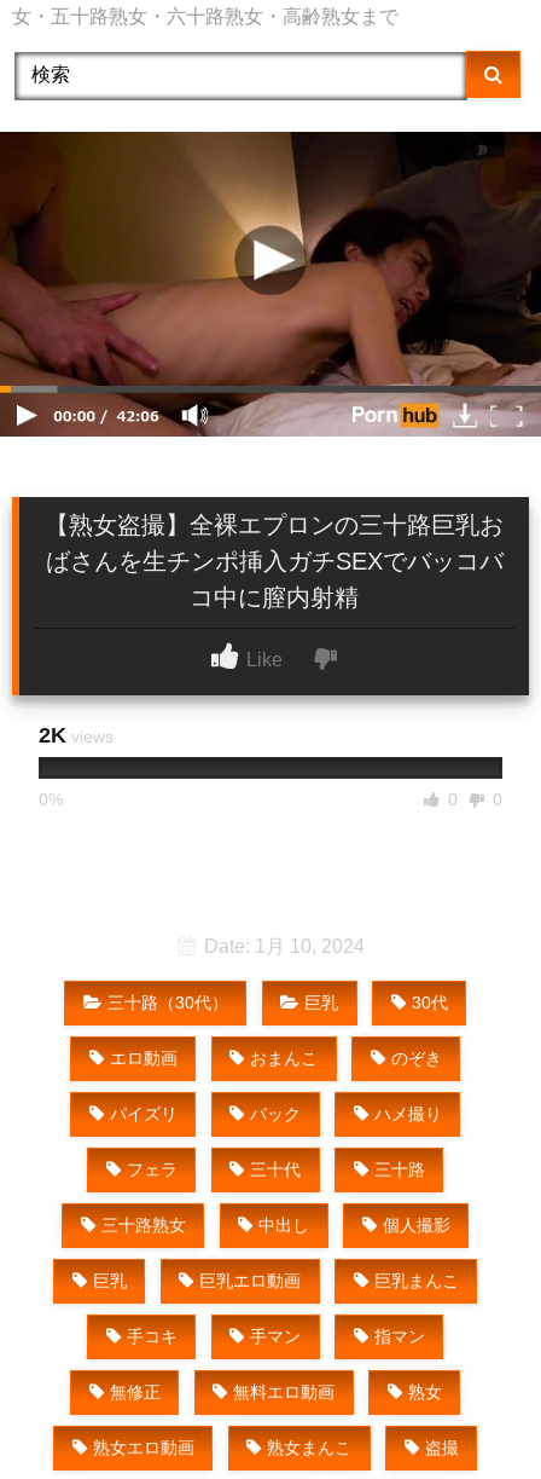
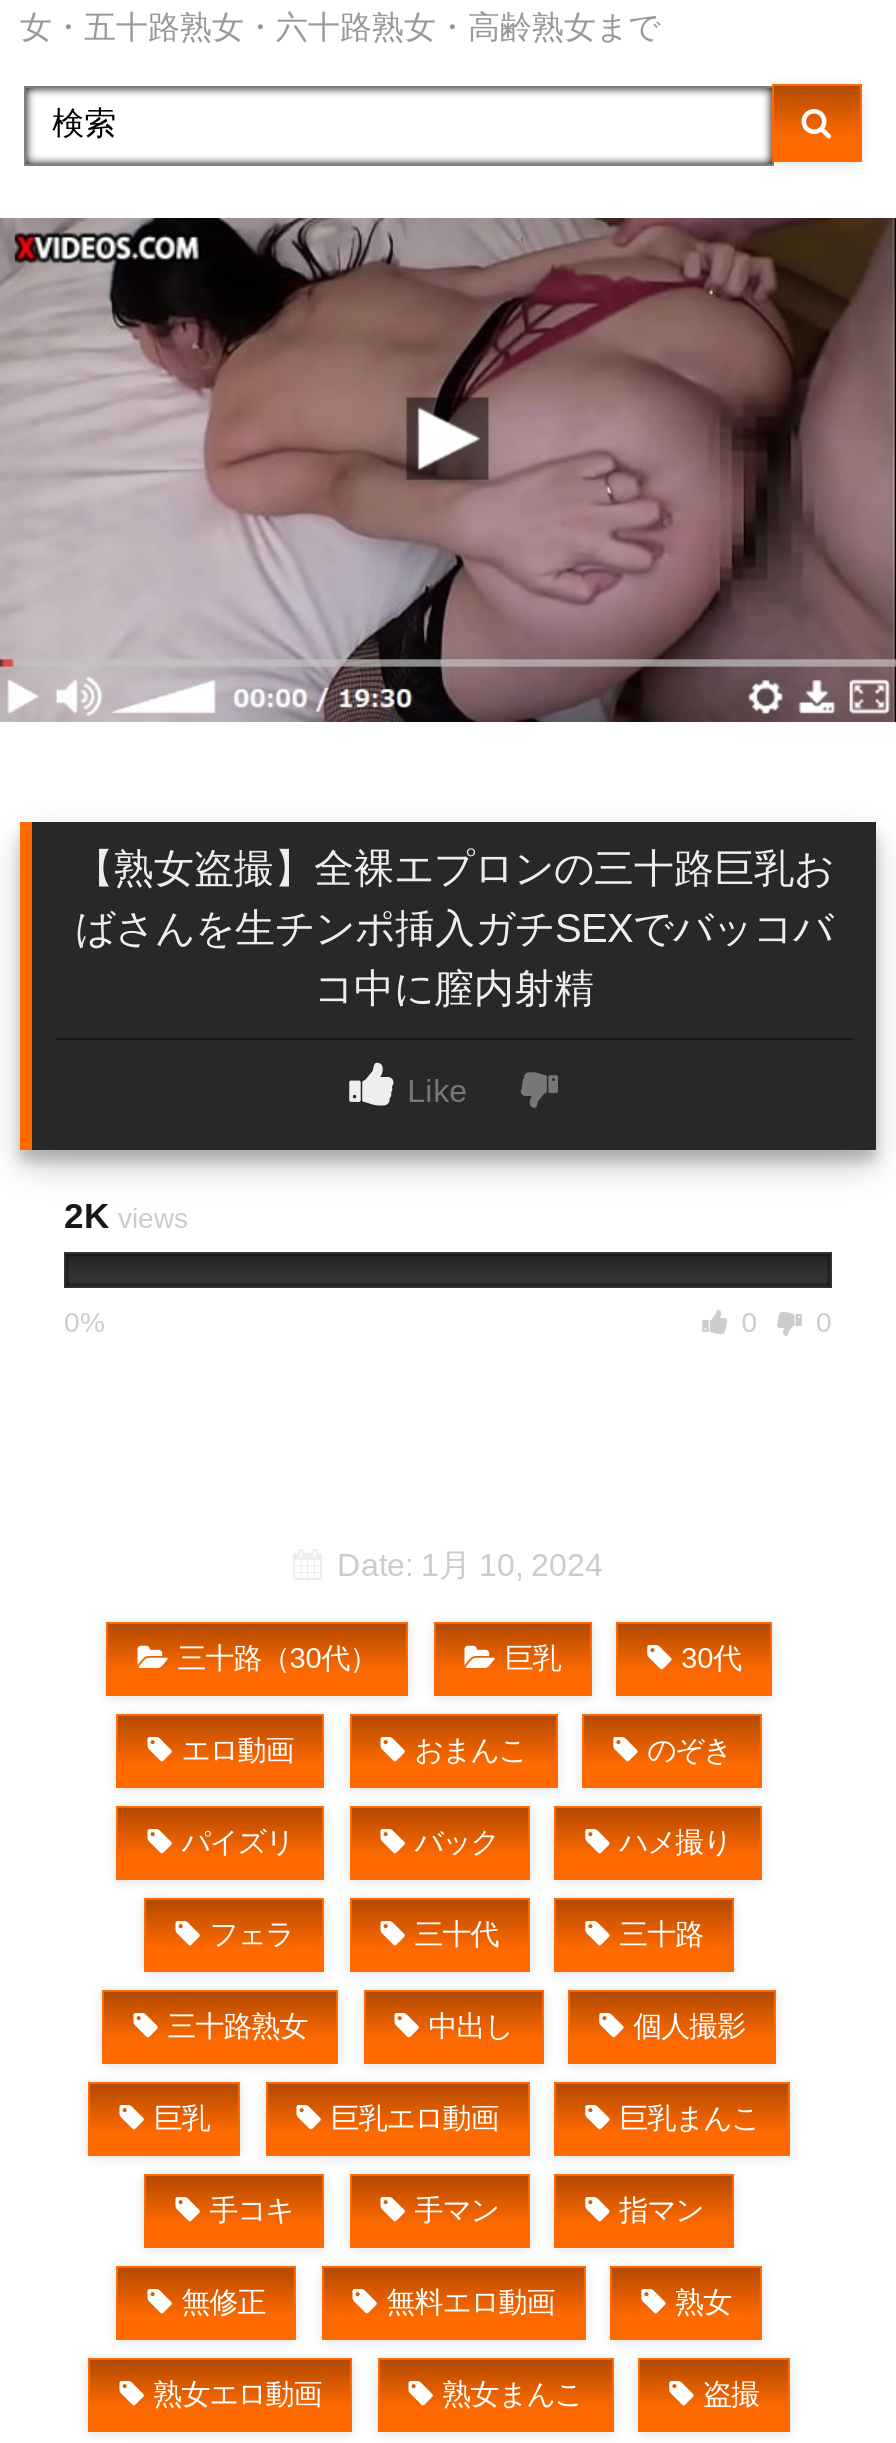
- [image]
+ [image]
